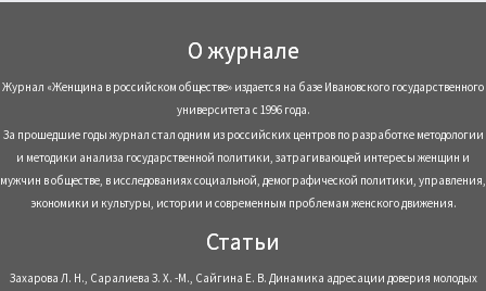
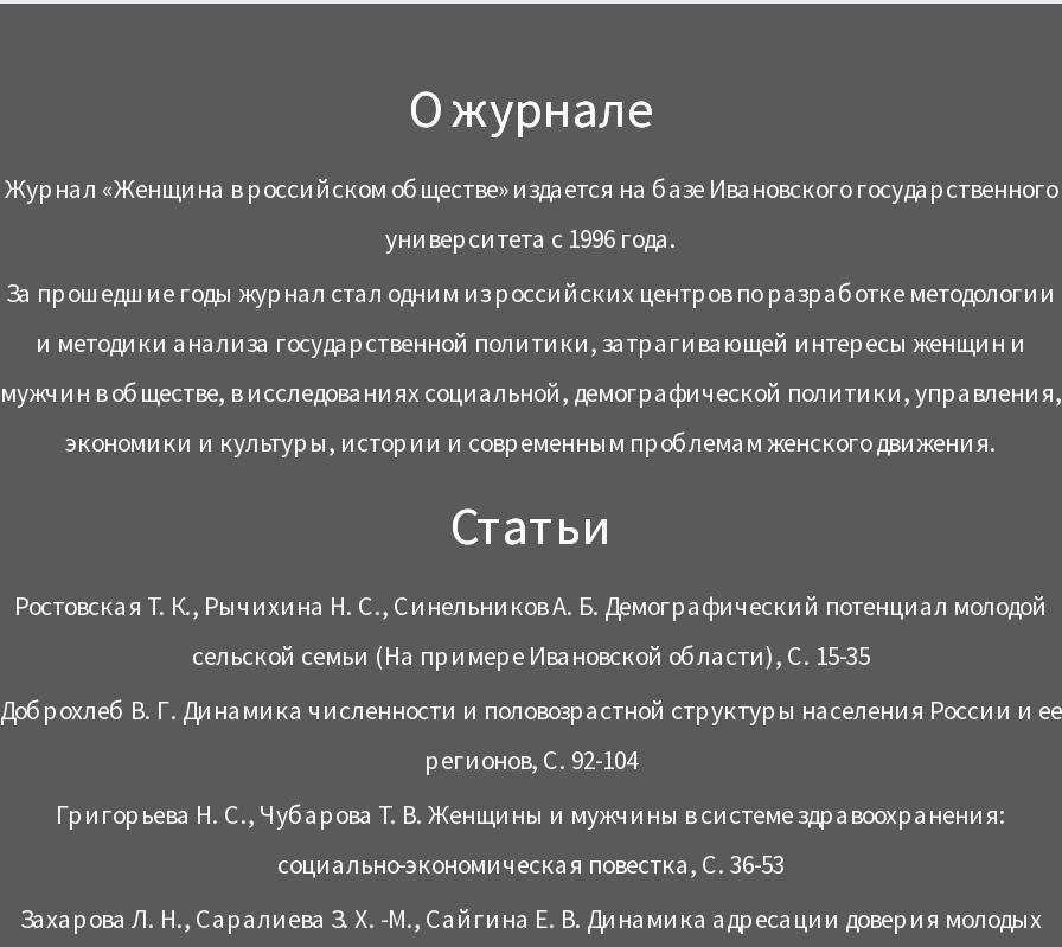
+ Ростовская Т. К., Рычихина Н. С., Синельников А. Б. Демографический потенциал молодой
+ сельской семьи (На примере Ивановской области), С. 15-35
+ Доброхлеб В. Г. Динамика численности и половозрастной структуры населения России и ее
+ регионов, С. 92-104
+ Григорьева Н. С., Чубарова Т. В. Женщины и мужчины в системе здравоохранения:
+ социально-экономическая повестка, С. 36-53
